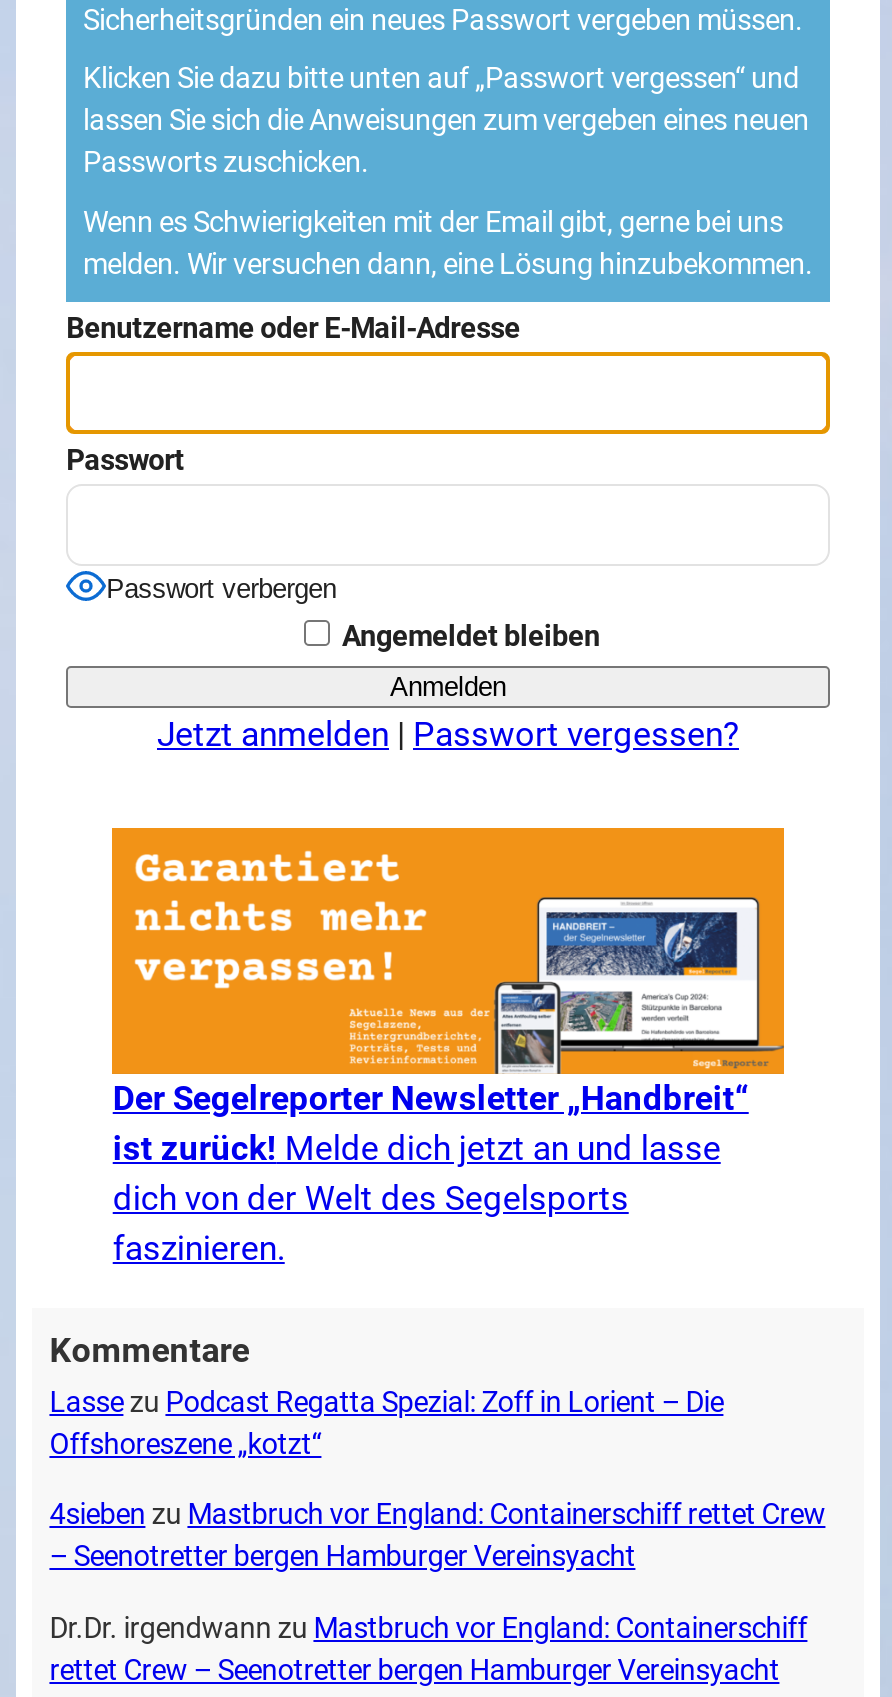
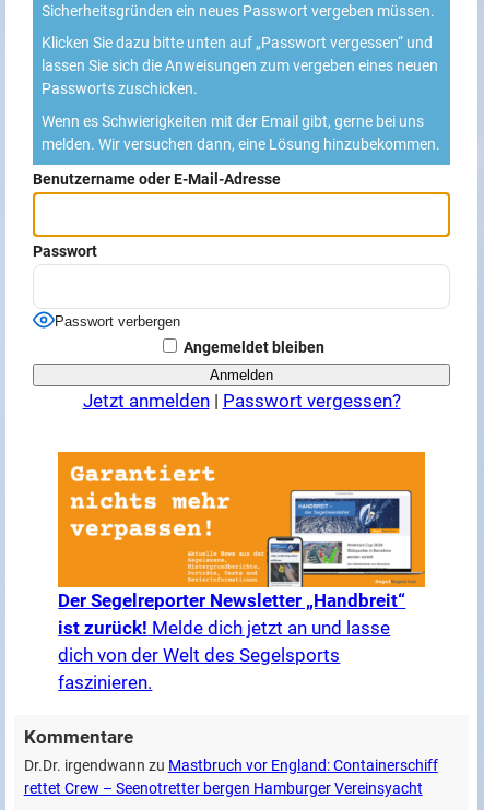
- Lasse zu Podcast Regatta Spezial: Zoff in Lorient – Die
- Offshoreszene „kotzt“
- 4sieben zu Mastbruch vor England: Containerschiff rettet Crew
- – Seenotretter bergen Hamburger Vereinsyacht
